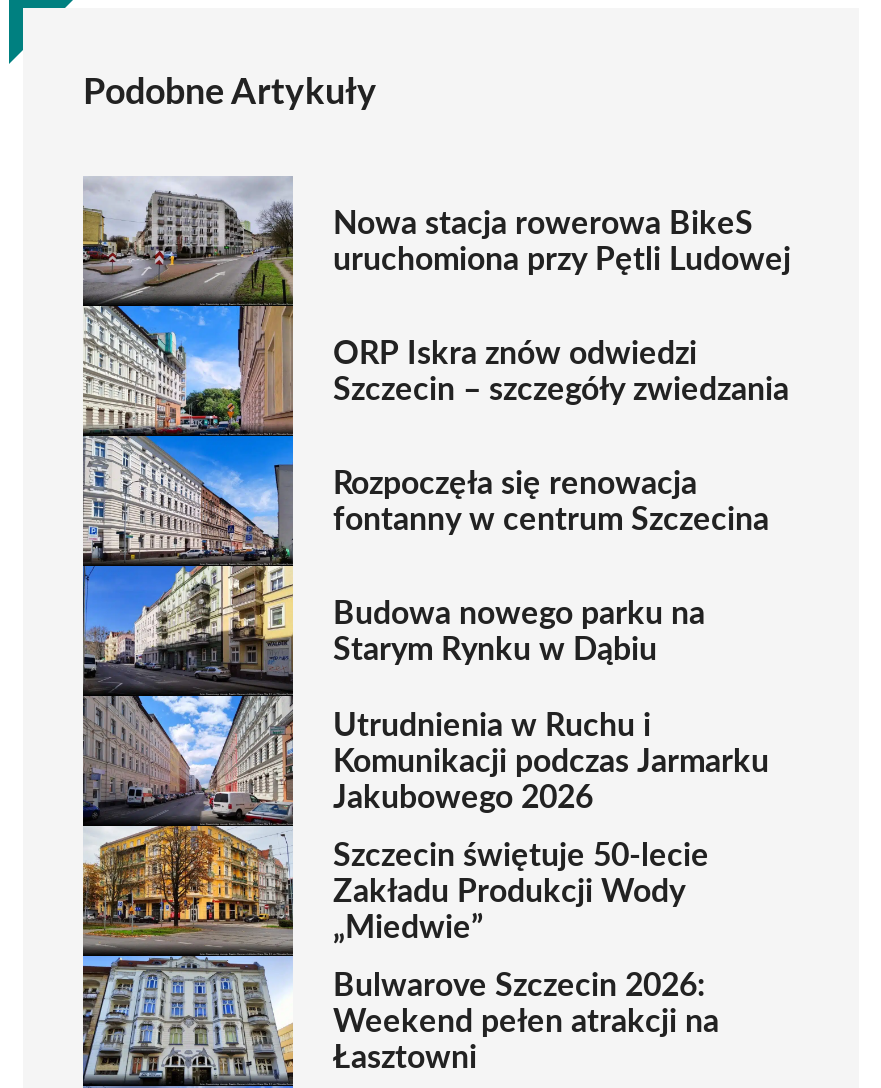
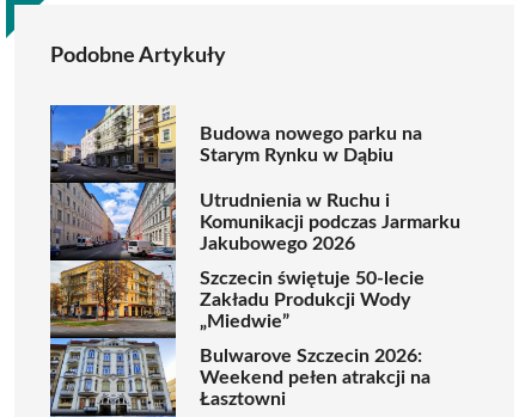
- [image]
- Nowa stacja rowerowa BikeS
- uruchomiona przy Pętli Ludowej
- ORP Iskra znów odwiedzi
- Szczecin – szczegóły zwiedzania
- Rozpoczęła się renowacja
- fontanny w centrum Szczecina
